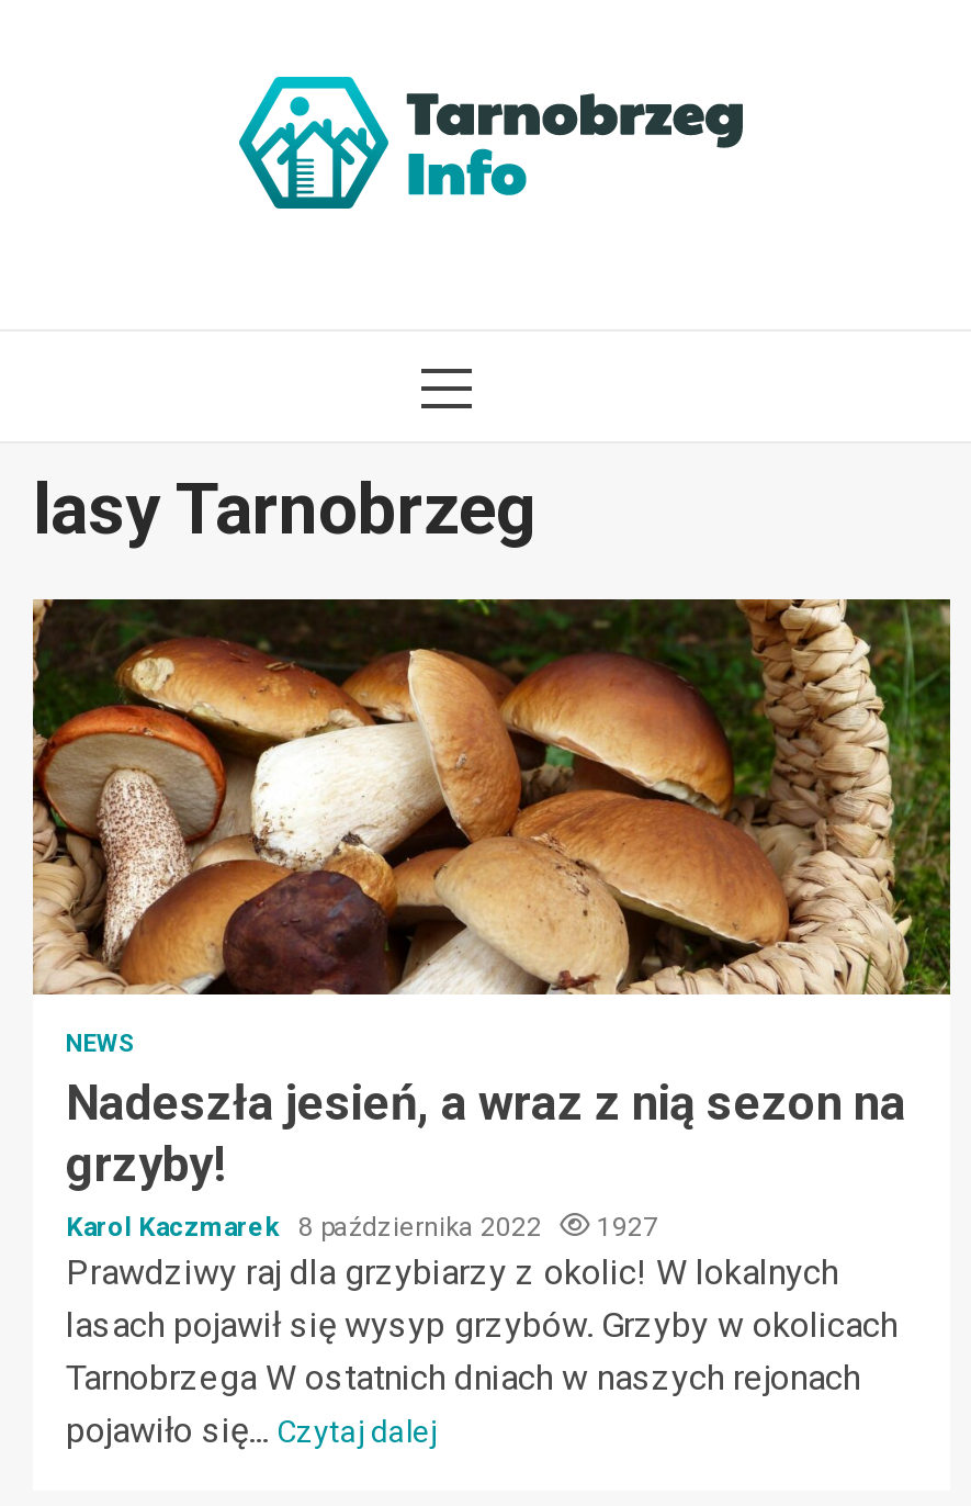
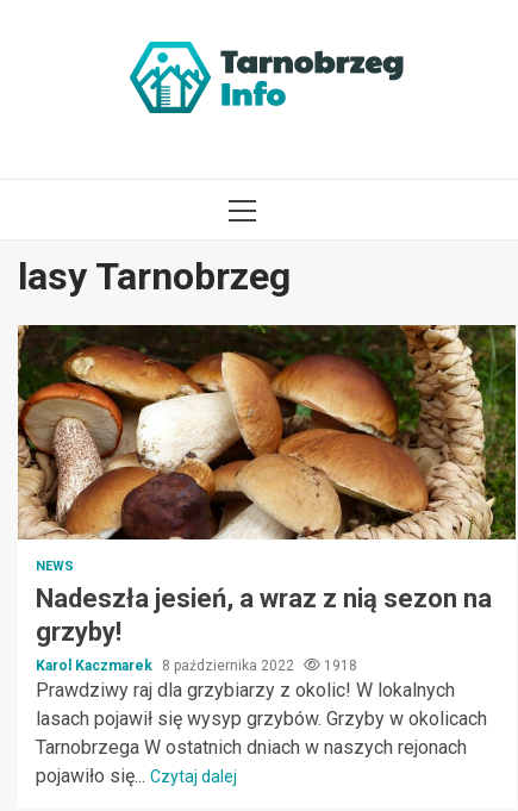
- Karol Kaczmarek 8 października 2022 1927
+ Karol Kaczmarek 8 października 2022 1918
